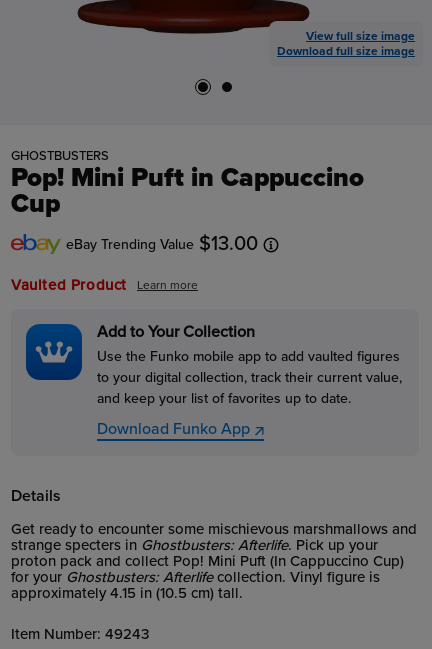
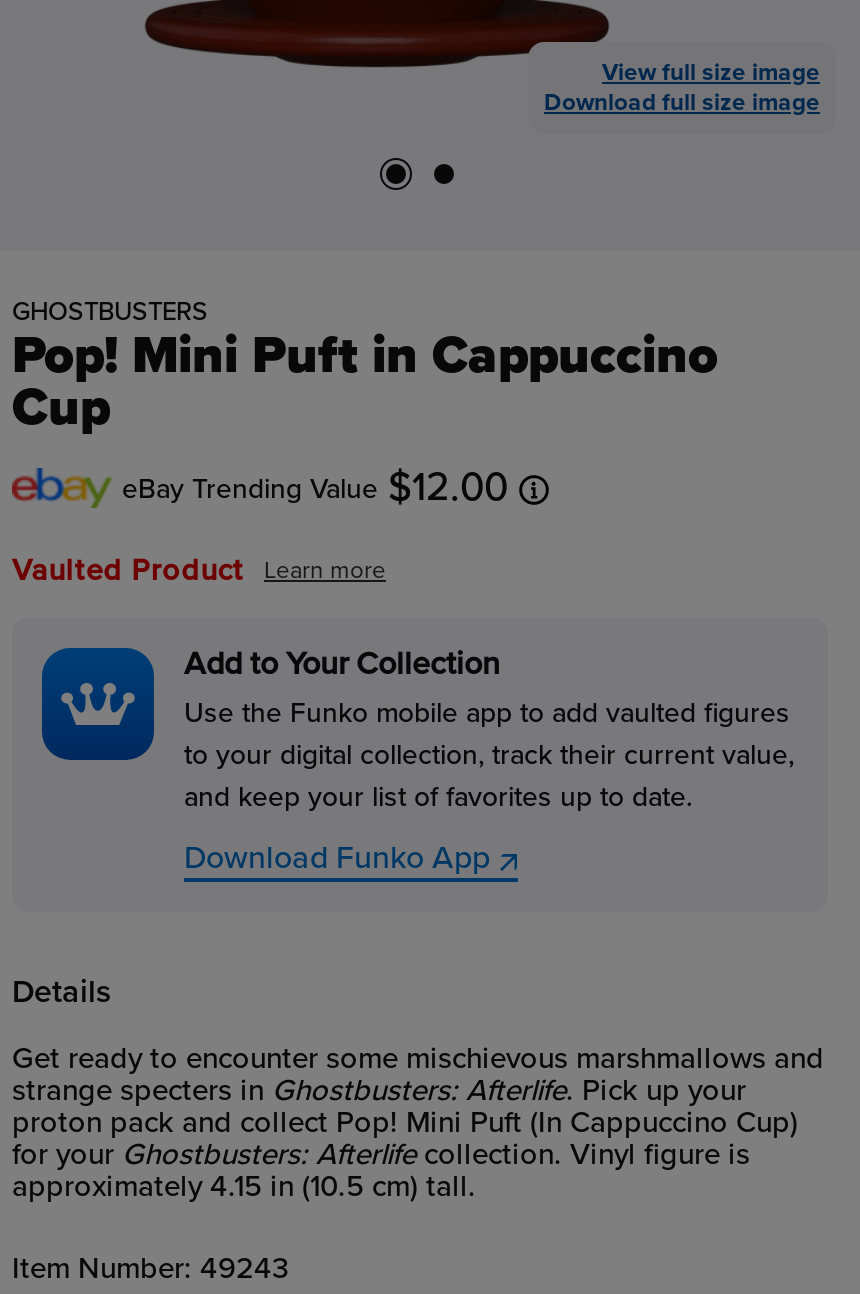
- eBay Trending Value $13.00
+ eBay Trending Value $12.00
